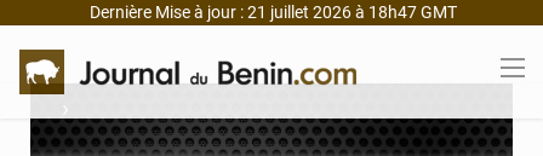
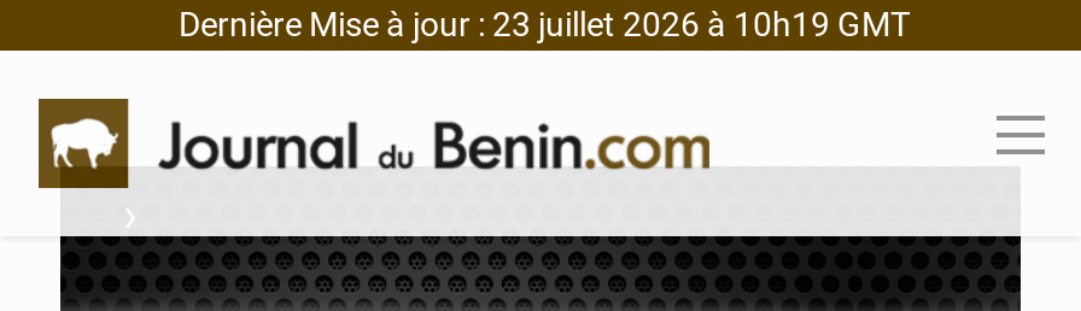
- Dernière Mise à jour : 21 juillet 2026 à 18h47 GMT
+ Dernière Mise à jour : 23 juillet 2026 à 10h19 GMT
